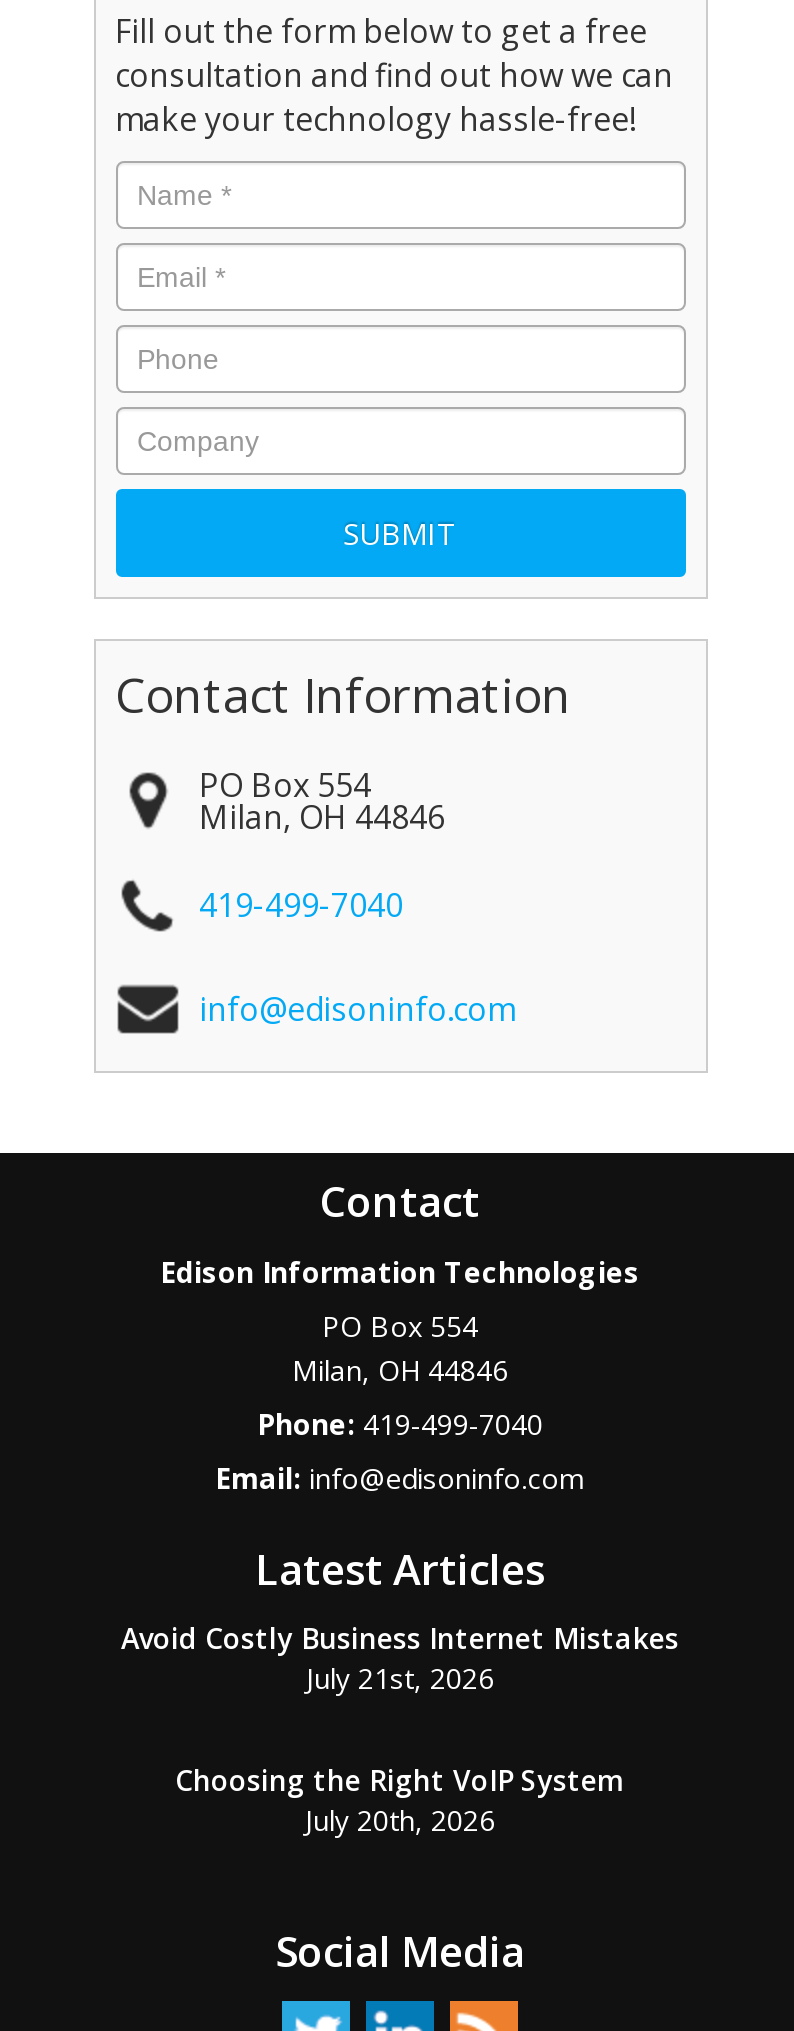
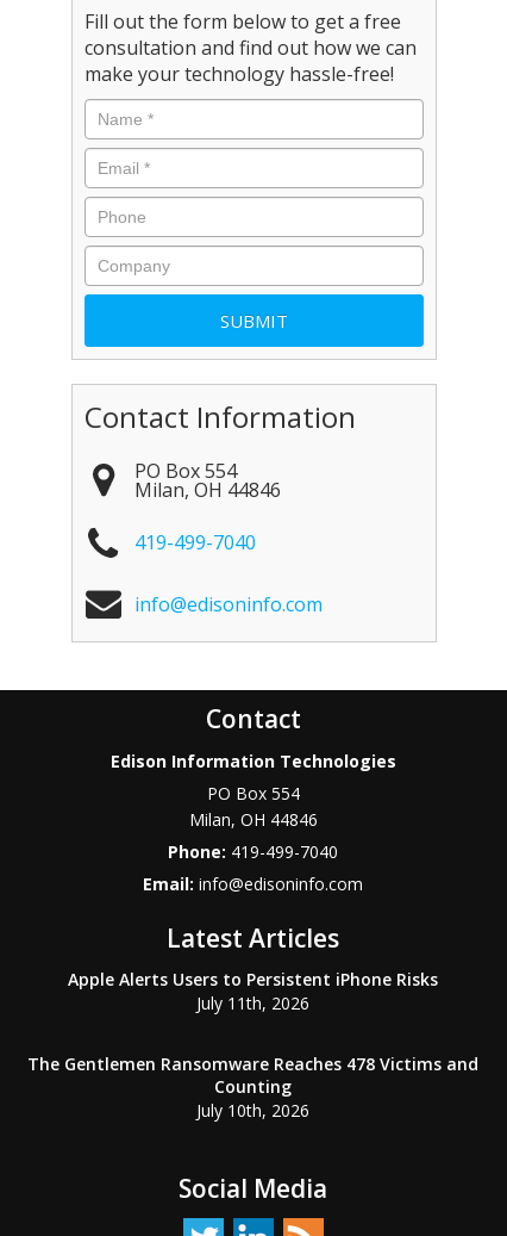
- Avoid Costly Business Internet Mistakes
- July 21st, 2026
+ Apple Alerts Users to Persistent iPhone Risks
+ July 11th, 2026

- Choosing the Right VoIP System
- July 20th, 2026
+ The Gentlemen Ransomware Reaches 478 Victims and
+ Counting
+ July 10th, 2026
